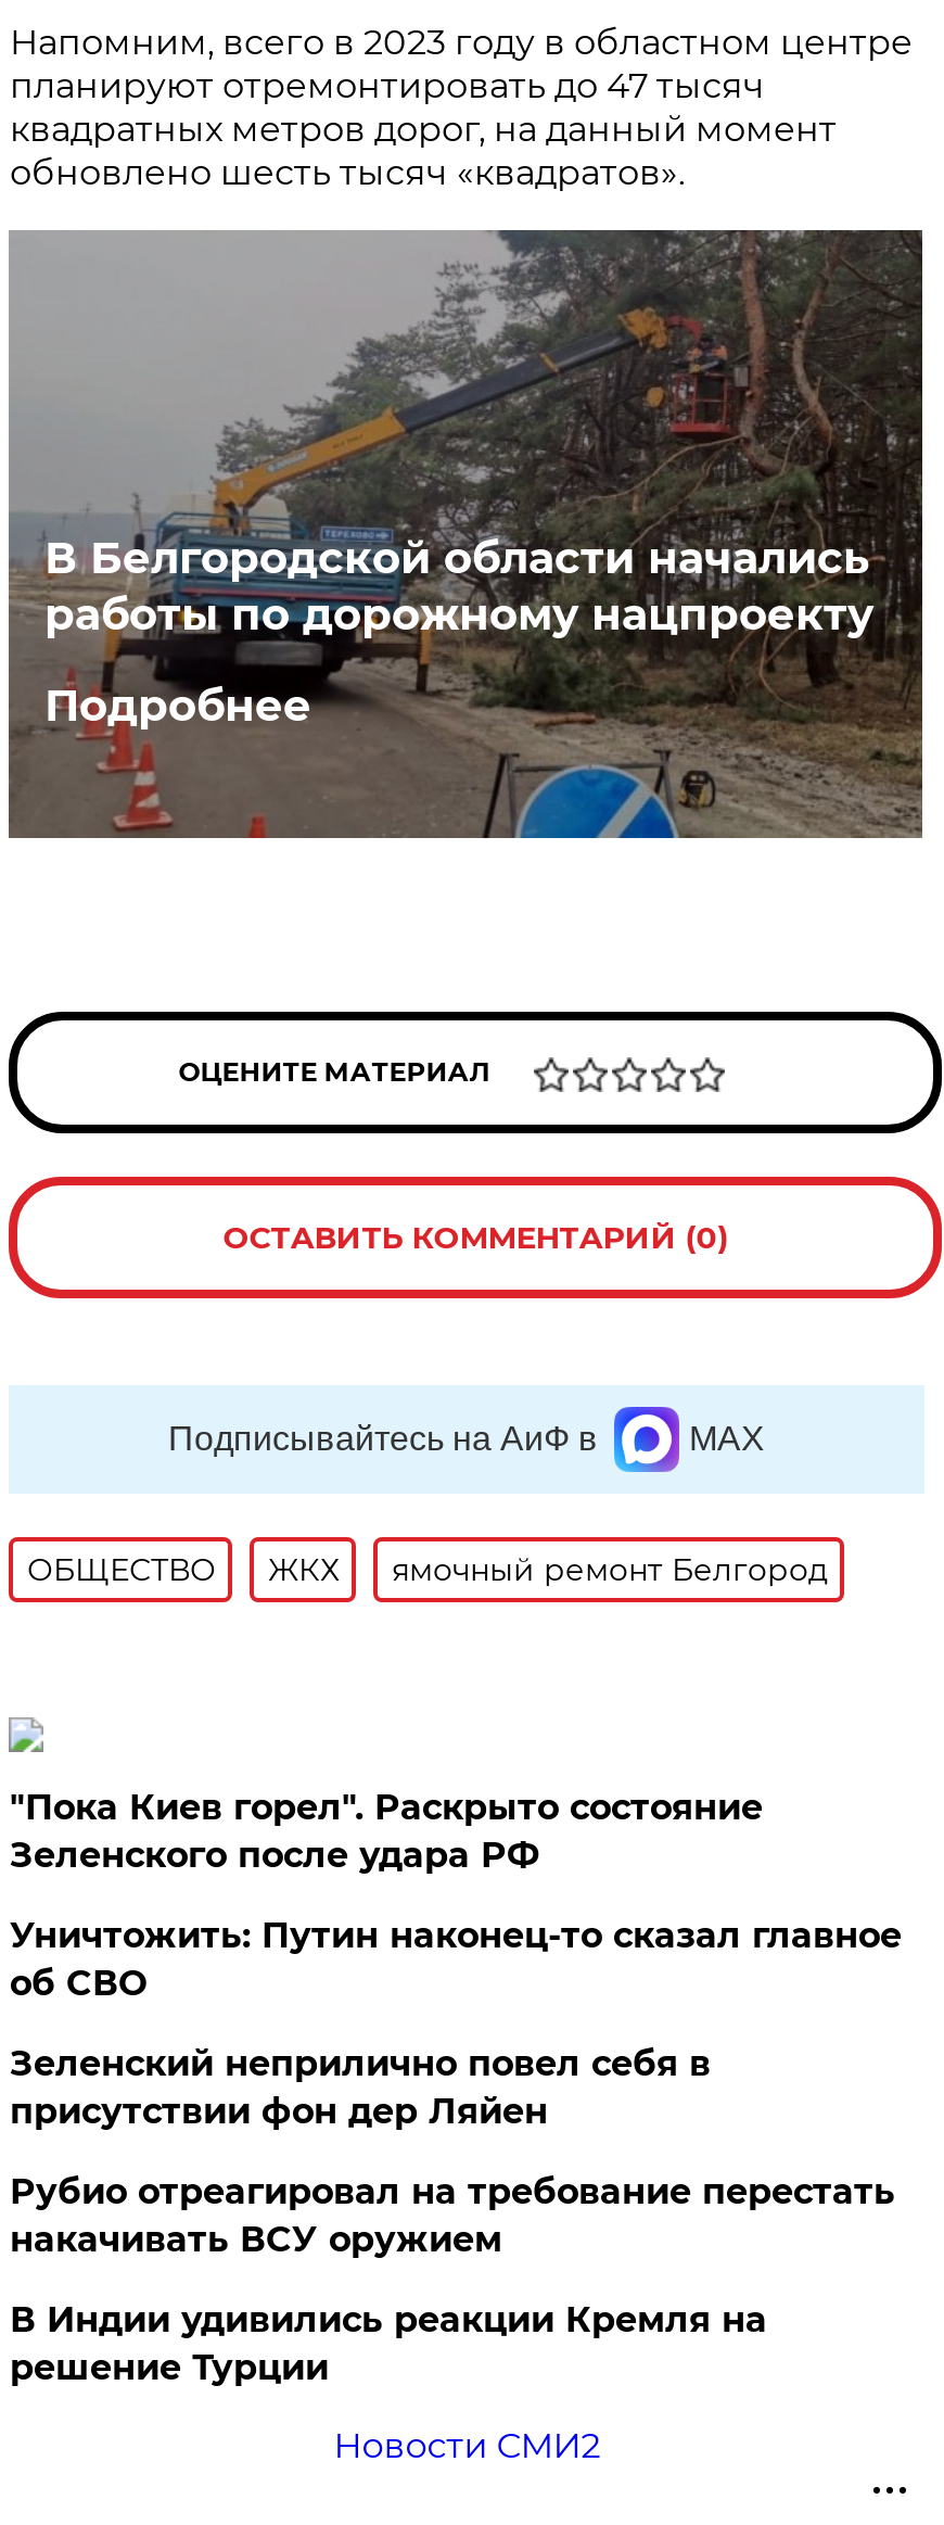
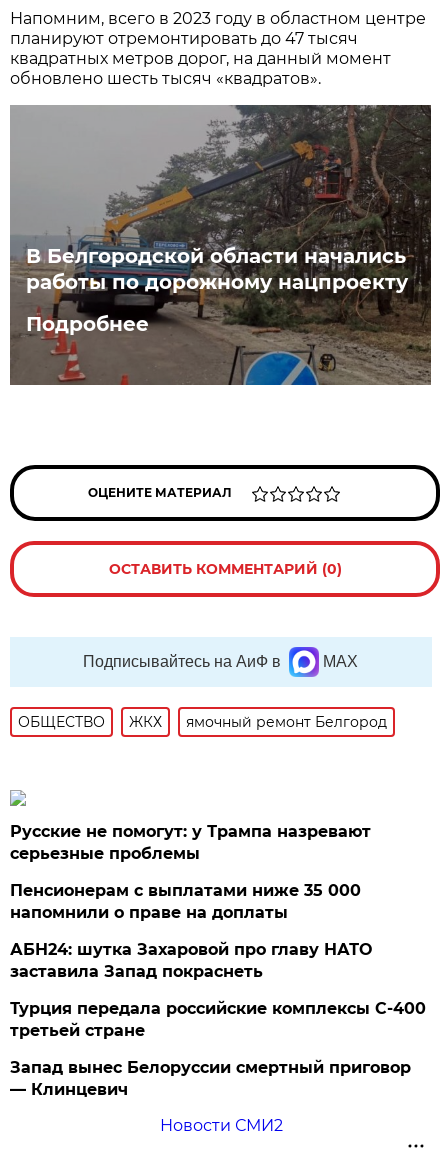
- "Пока Киев горел". Раскрыто состояние
- Зеленского после удара РФ
+ Русские не помогут: у Трампа назревают
+ серьезные проблемы

- Уничтожить: Путин наконец-то сказал главное
- об СВО
+ Пенсионерам с выплатами ниже 35 000
+ напомнили о праве на доплаты

- Зеленский неприлично повел cебя в
- присутствии фон дер Ляйен
+ АБН24: шутка Захаровой про главу НАТО
+ заставила Запад покраснеть

- Рубио отреагировал на требование перестать
- накачивать ВСУ оружием
+ Турция передала российские комплексы С-400
+ третьей стране

- В Индии удивились реакции Кремля на
- решение Турции
+ Запад вынес Белоруссии смертный приговор
+ — Клинцевич
